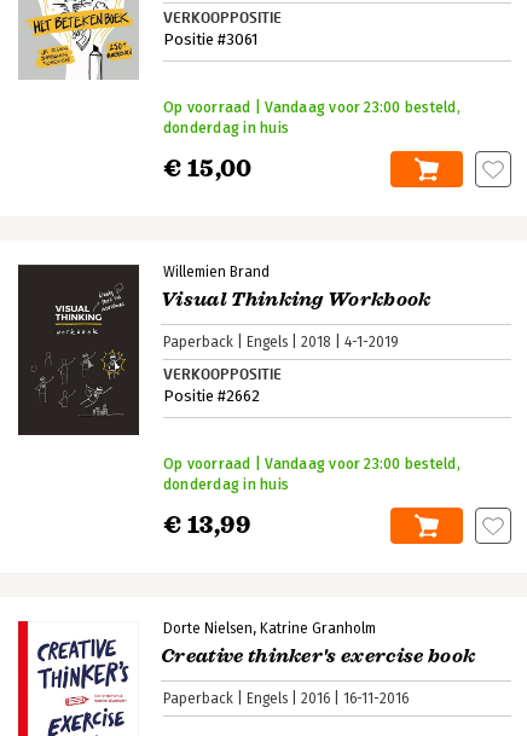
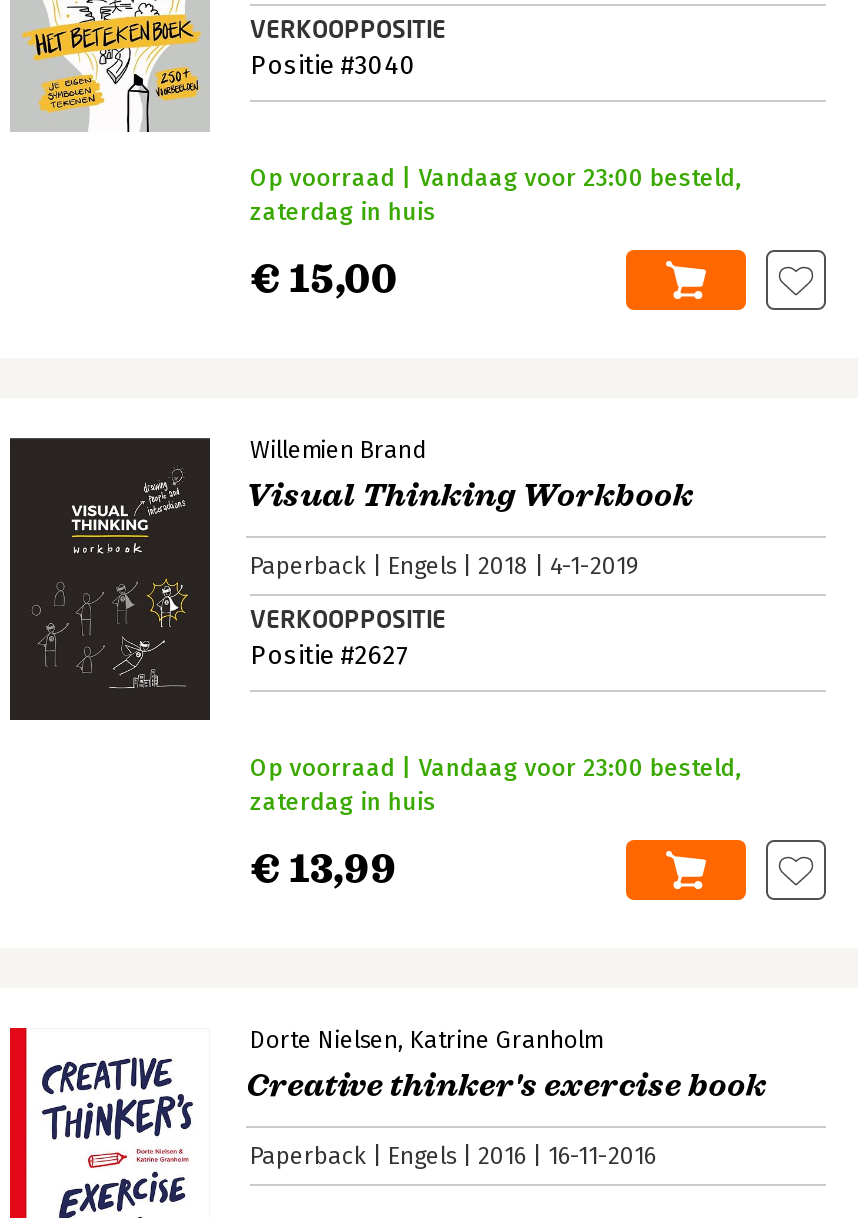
- Positie #3061
+ Positie #3040

- donderdag in huis
+ zaterdag in huis

- Positie #2662
+ Positie #2627

- donderdag in huis
+ zaterdag in huis
